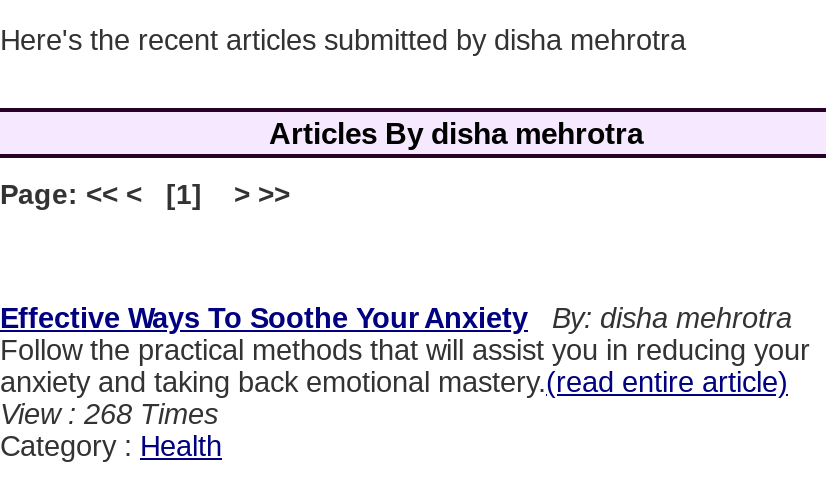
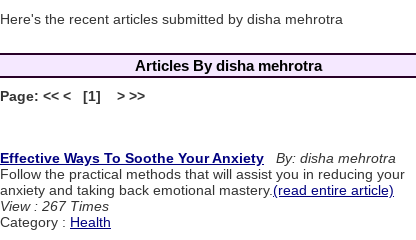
- View : 268 Times
+ View : 267 Times
